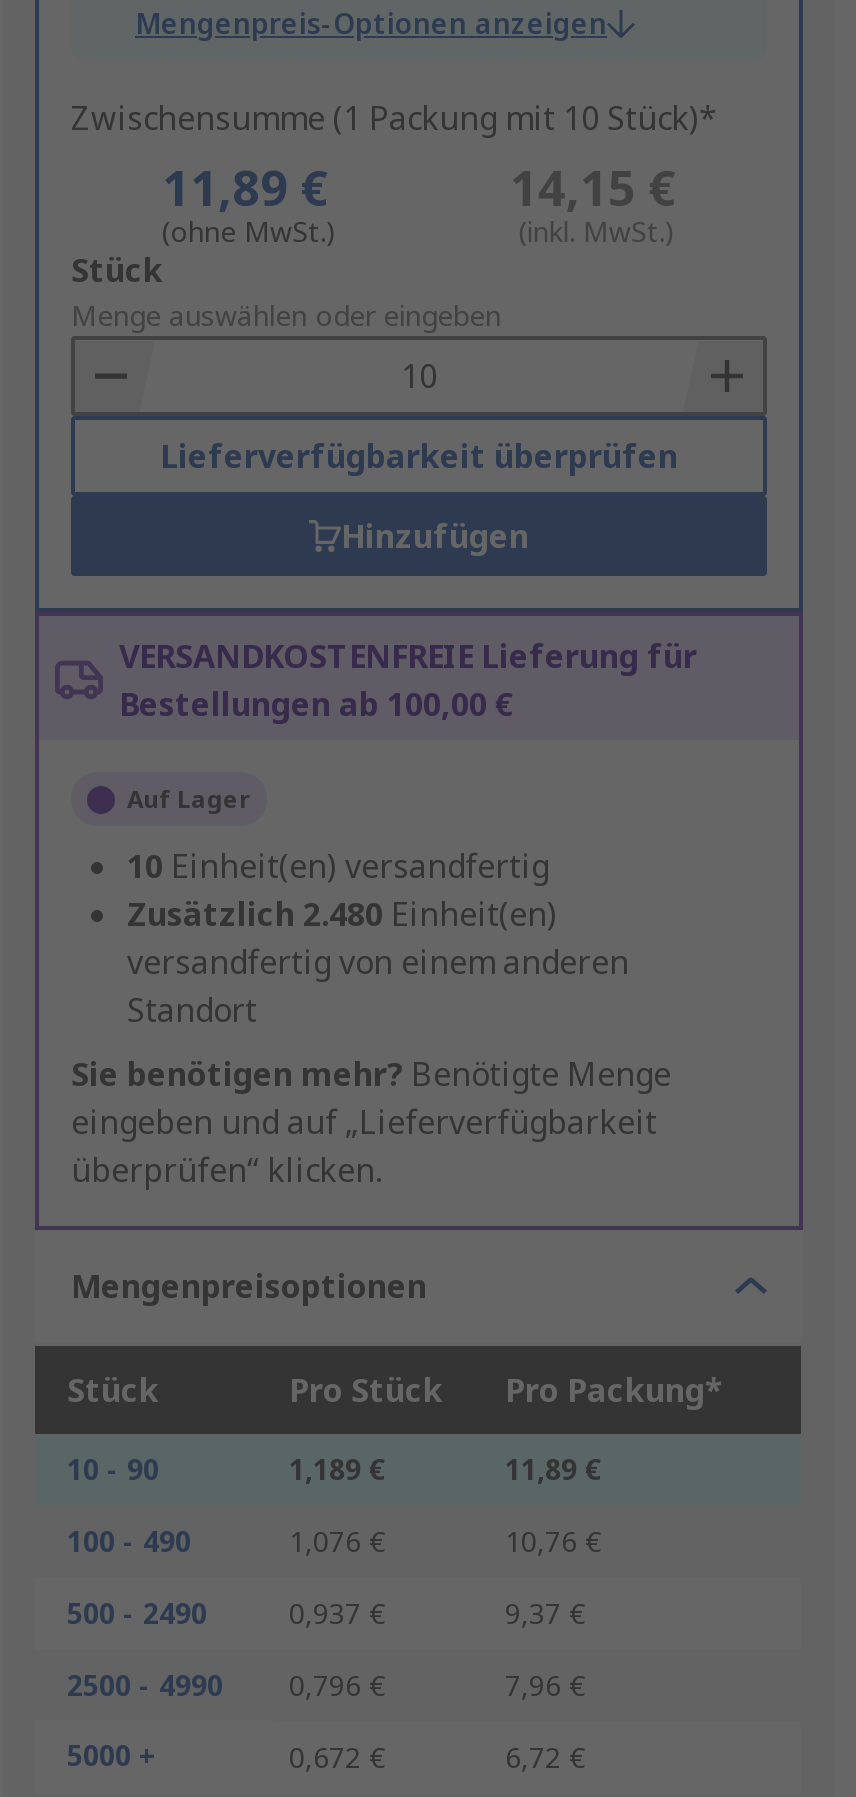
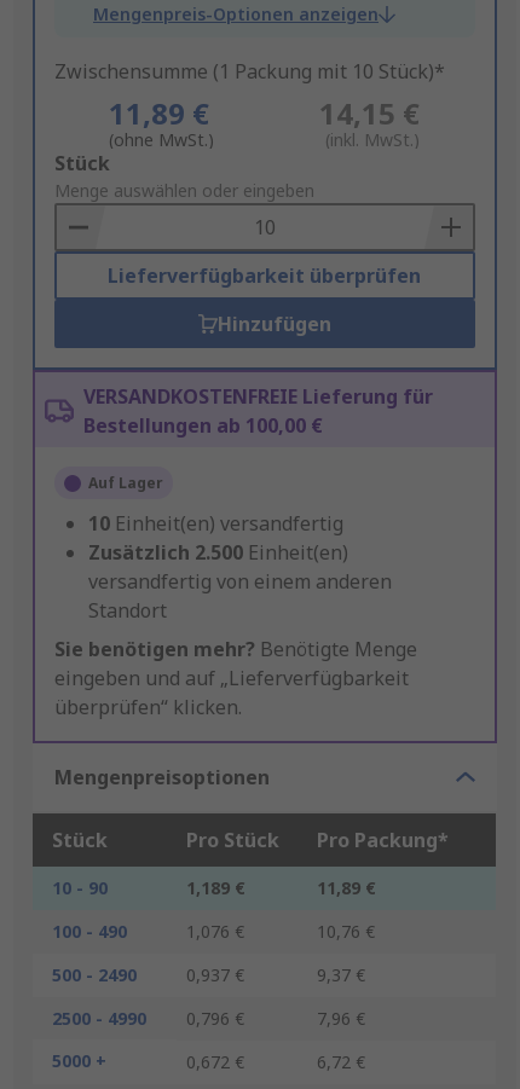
- Zusätzlich 2.480 Einheit(en)
+ Zusätzlich 2.500 Einheit(en)
